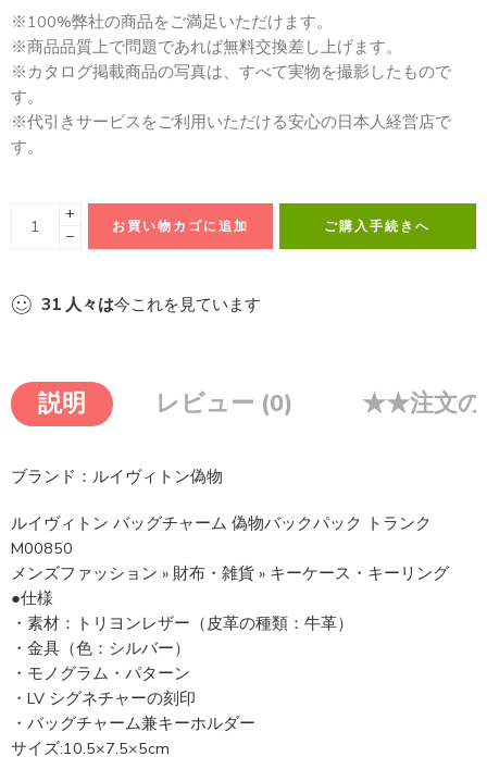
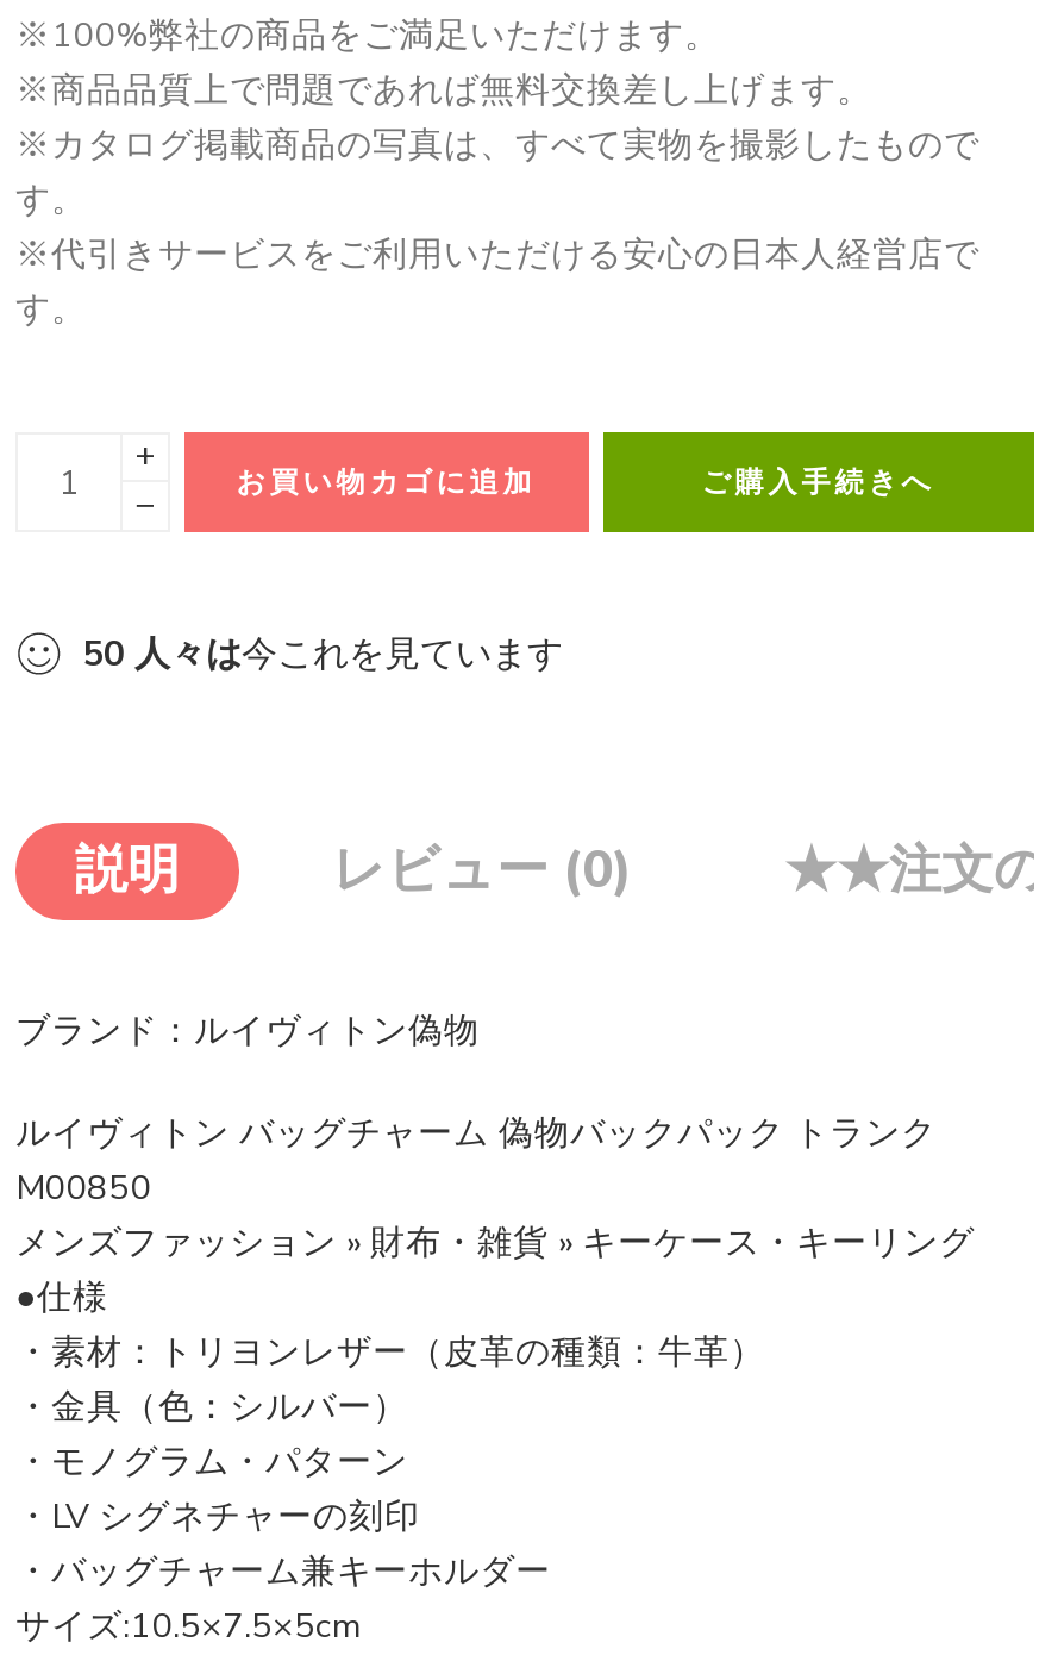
- 31 人々は今これを見ています
+ 50 人々は今これを見ています
